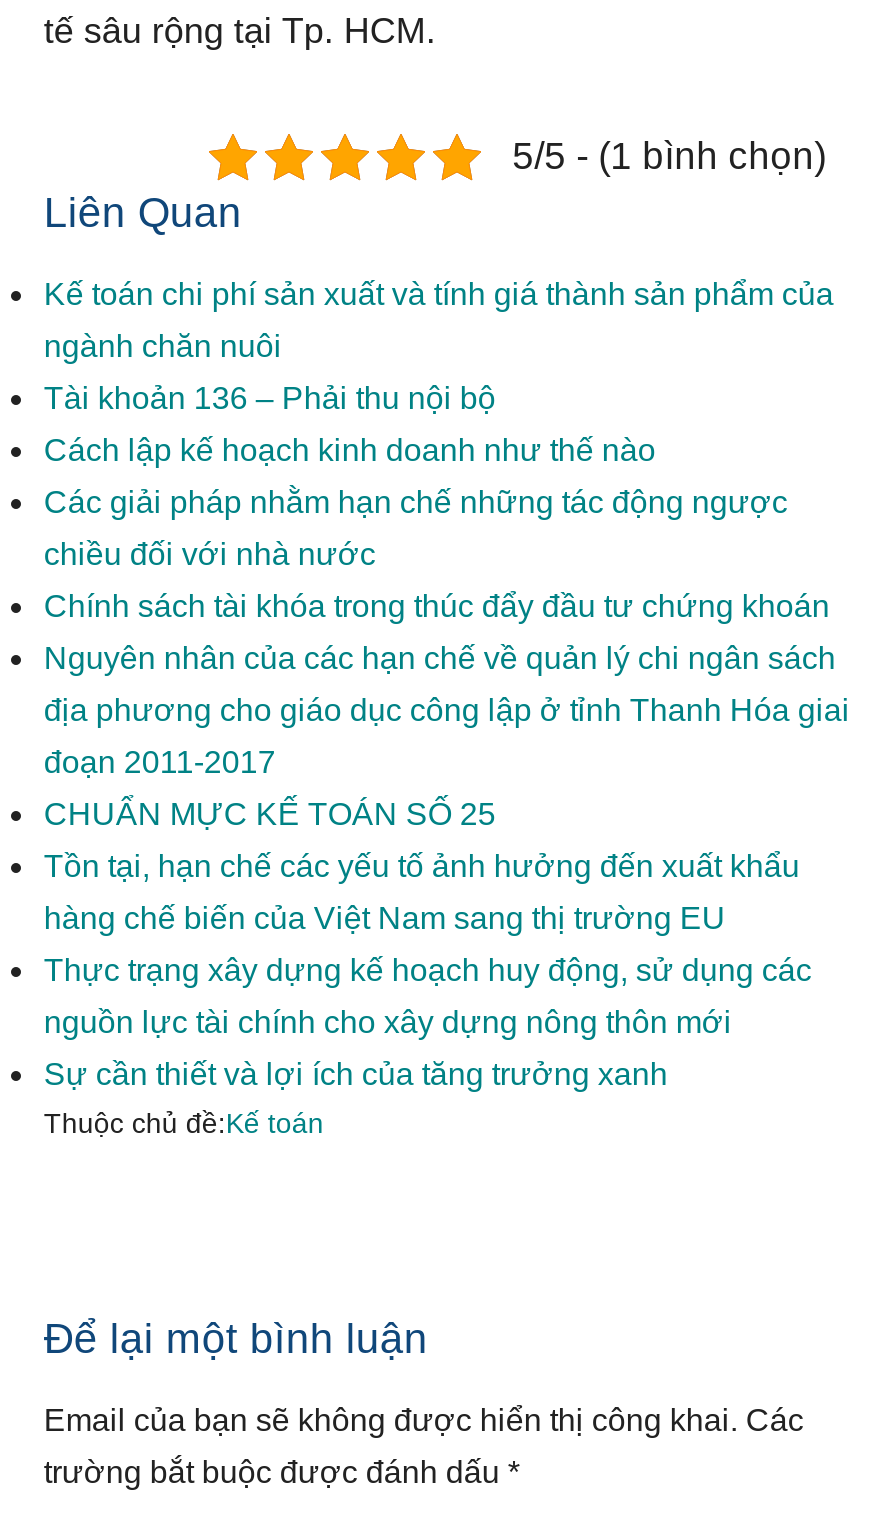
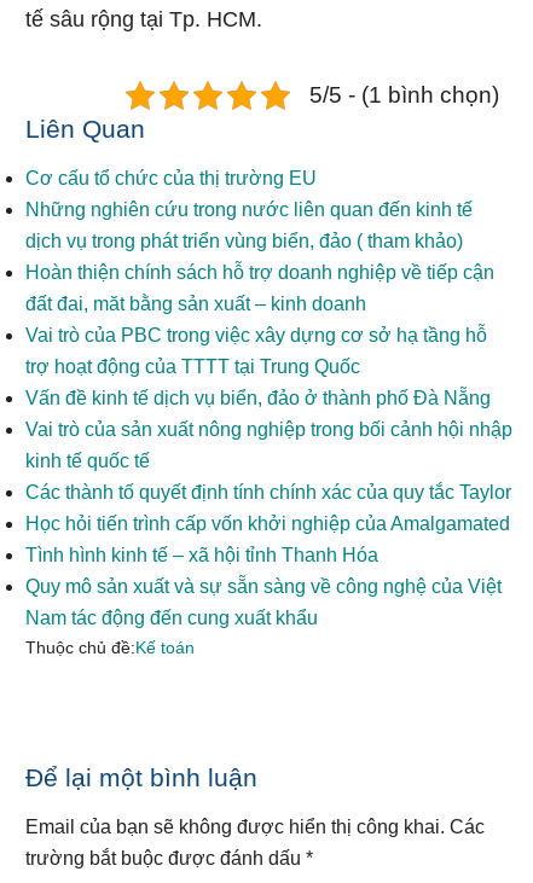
- Kế toán chi phí sản xuất và tính giá thành sản phẩm của
- ngành chăn nuôi
- Tài khoản 136 – Phải thu nội bộ
- Cách lập kế hoạch kinh doanh như thế nào
- Các giải pháp nhằm hạn chế những tác động ngược
- chiều đối với nhà nước
- Chính sách tài khóa trong thúc đẩy đầu tư chứng khoán
- Nguyên nhân của các hạn chế về quản lý chi ngân sách
- địa phương cho giáo dục công lập ở tỉnh Thanh Hóa giai
- đoạn 2011-2017
- CHUẨN MỰC KẾ TOÁN SỐ 25
- Tồn tại, hạn chế các yếu tố ảnh hưởng đến xuất khẩu
- hàng chế biến của Việt Nam sang thị trường EU
- Thực trạng xây dựng kế hoạch huy động, sử dụng các
- nguồn lực tài chính cho xây dựng nông thôn mới
- Sự cần thiết và lợi ích của tăng trưởng xanh
+ Cơ cấu tổ chức của thị trường EU
+ Những nghiên cứu trong nước liên quan đến kinh tế
+ dịch vụ trong phát triển vùng biển, đảo ( tham khảo)
+ Hoàn thiện chính sách hỗ trợ doanh nghiệp về tiếp cận
+ đất đai, măt bằng sản xuất – kinh doanh
+ Vai trò của PBC trong việc xây dựng cơ sở hạ tầng hỗ
+ trợ hoạt động của TTTT tại Trung Quốc
+ Vấn đề kinh tế dịch vụ biển, đảo ở thành phố Đà Nẵng
+ Vai trò của sản xuất nông nghiệp trong bối cảnh hội nhập
+ kinh tế quốc tế
+ Các thành tố quyết định tính chính xác của quy tắc Taylor
+ Học hỏi tiến trình cấp vốn khởi nghiệp của Amalgamated
+ Tình hình kinh tế – xã hội tỉnh Thanh Hóa
+ Quy mô sản xuất và sự sẵn sàng về công nghệ của Việt
+ Nam tác động đến cung xuất khẩu
